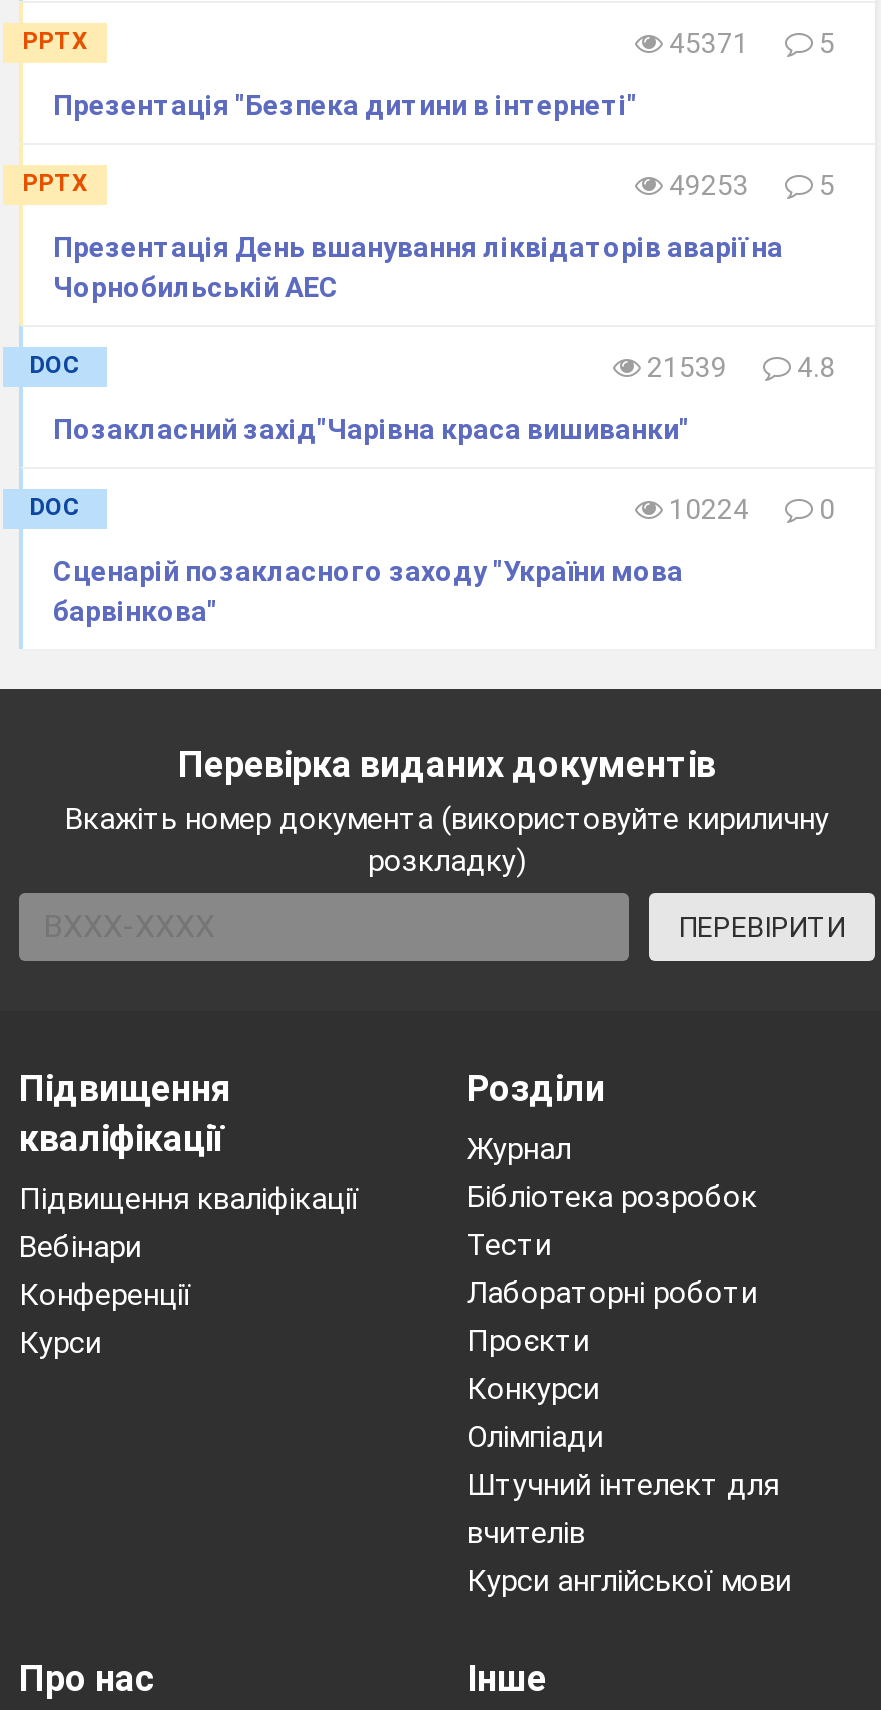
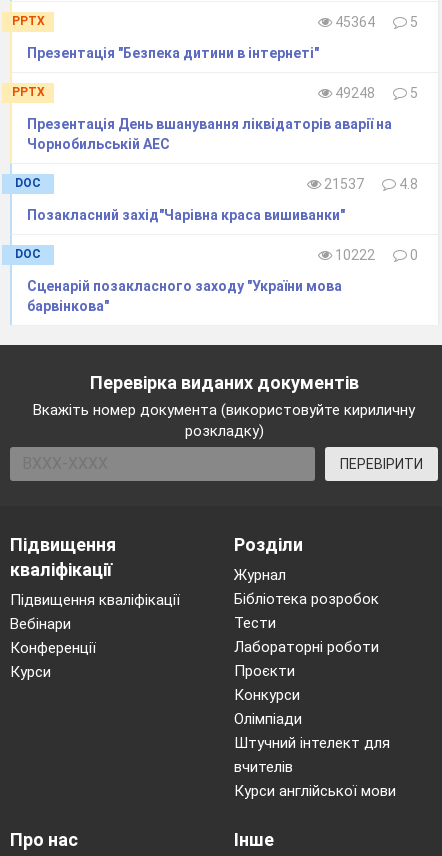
- 45371
+ 45364

- 49253 5
+ 49248 5

- 21539 4.8
+ 21537 4.8

- 10224
+ 10222
